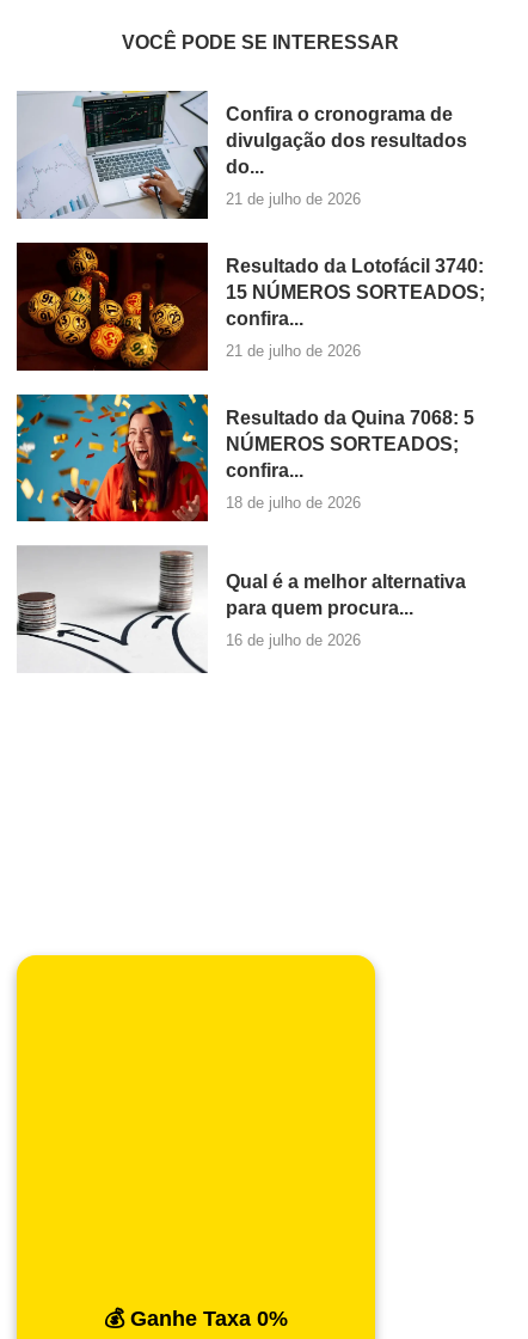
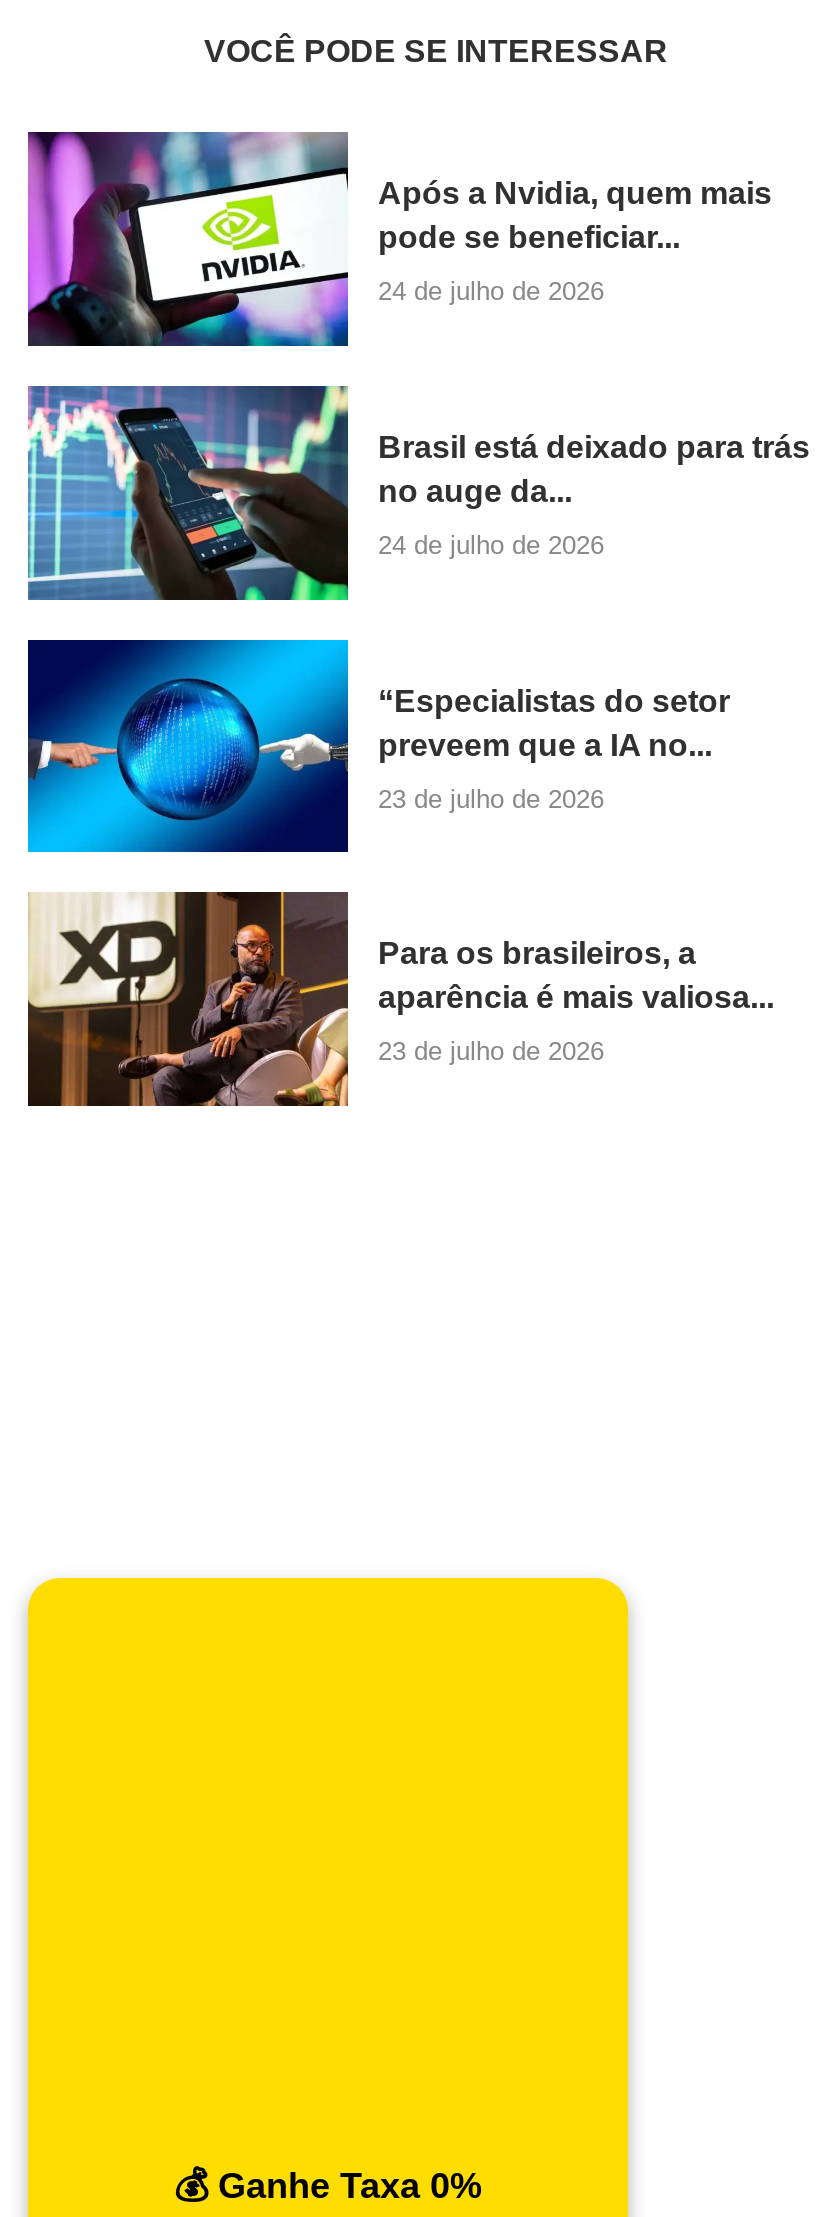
- [image]
- Confira o cronograma de
- divulgação dos resultados
- do...
+ [image]
+ Após a Nvidia, quem mais
+ pode se beneficiar...

- 21 de julho de 2026
+ 24 de julho de 2026

- [image]
- Resultado da Lotofácil 3740:
- 15 NÚMEROS SORTEADOS;
- confira...
+ [image]
+ Brasil está deixado para trás
+ no auge da...

- 21 de julho de 2026
+ 24 de julho de 2026

- [image]
- Resultado da Quina 7068: 5
- NÚMEROS SORTEADOS;
- confira...
+ [image]
+ “Especialistas do setor
+ preveem que a IA no...

- 18 de julho de 2026
+ 23 de julho de 2026

- [image]
- Qual é a melhor alternativa
- para quem procura...
+ [image]
+ Para os brasileiros, a
+ aparência é mais valiosa...

- 16 de julho de 2026
+ 23 de julho de 2026
